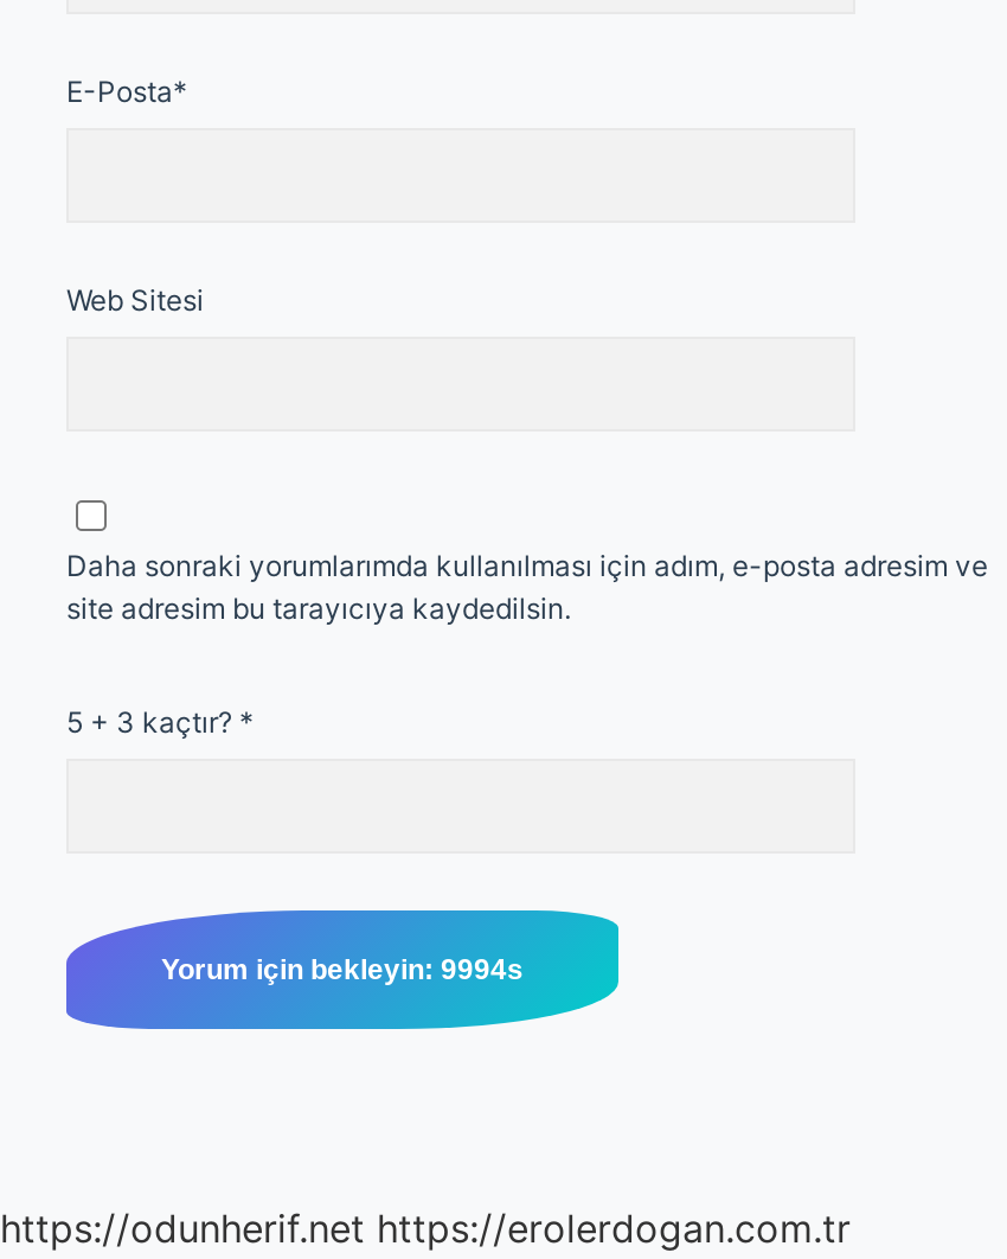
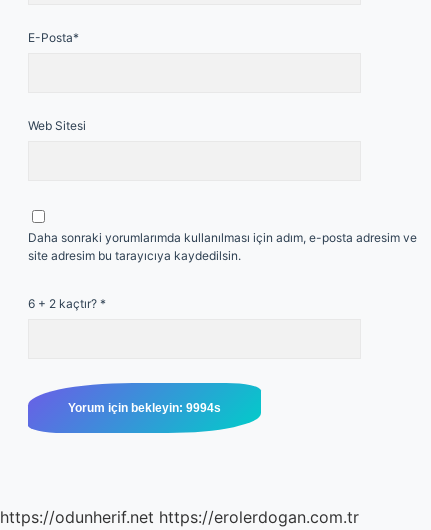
- 5 + 3 kaçtır? *
+ 6 + 2 kaçtır? *
